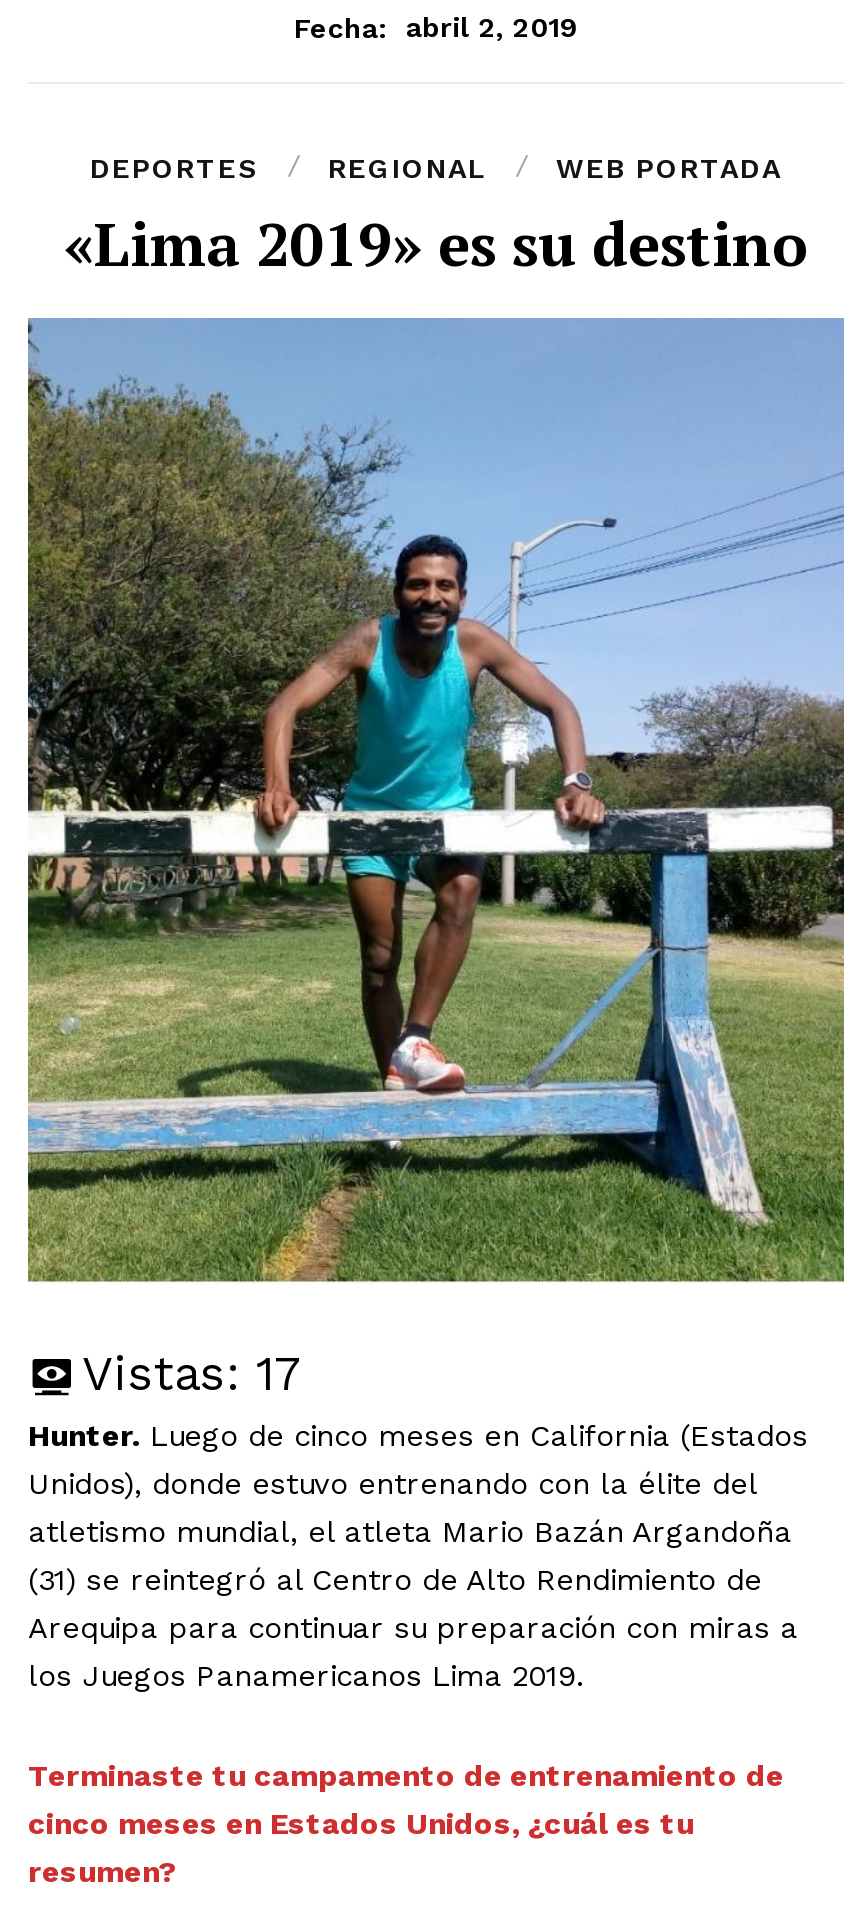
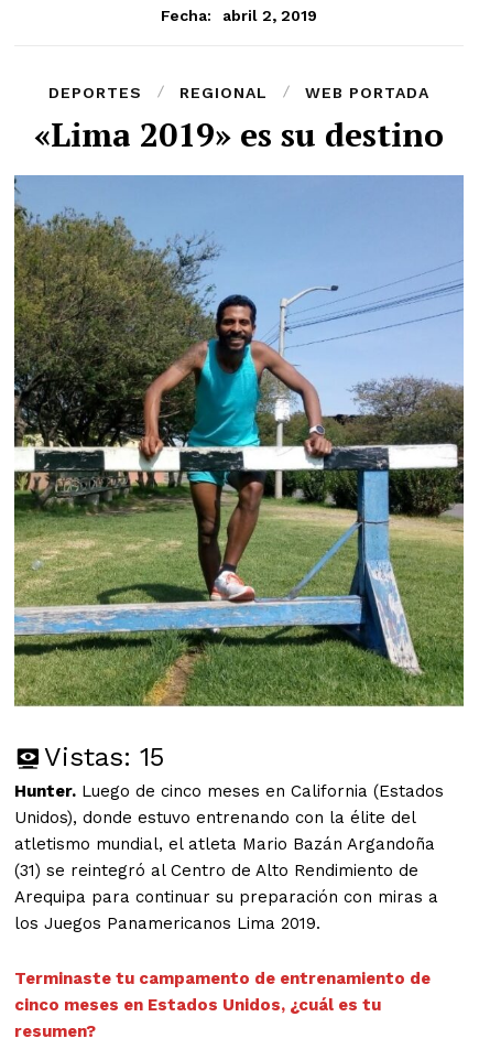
- Vistas: 17
+ Vistas: 15
